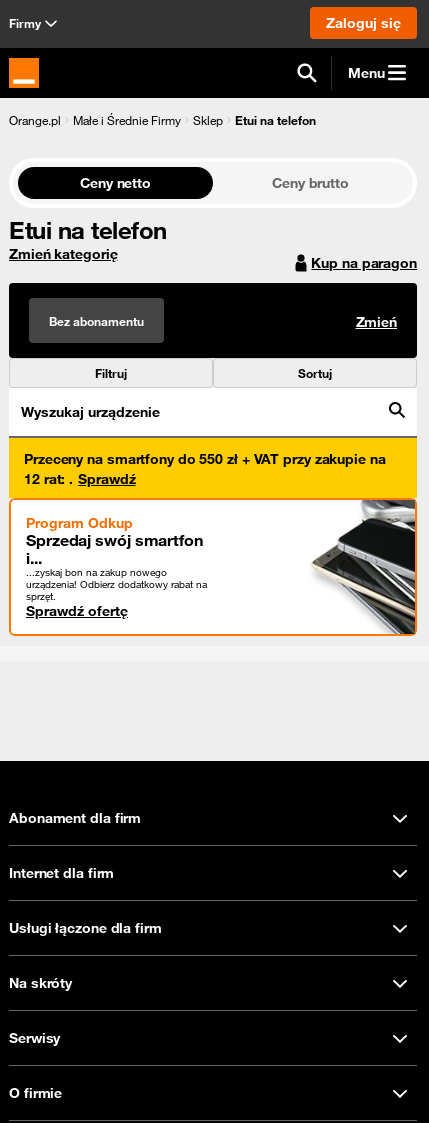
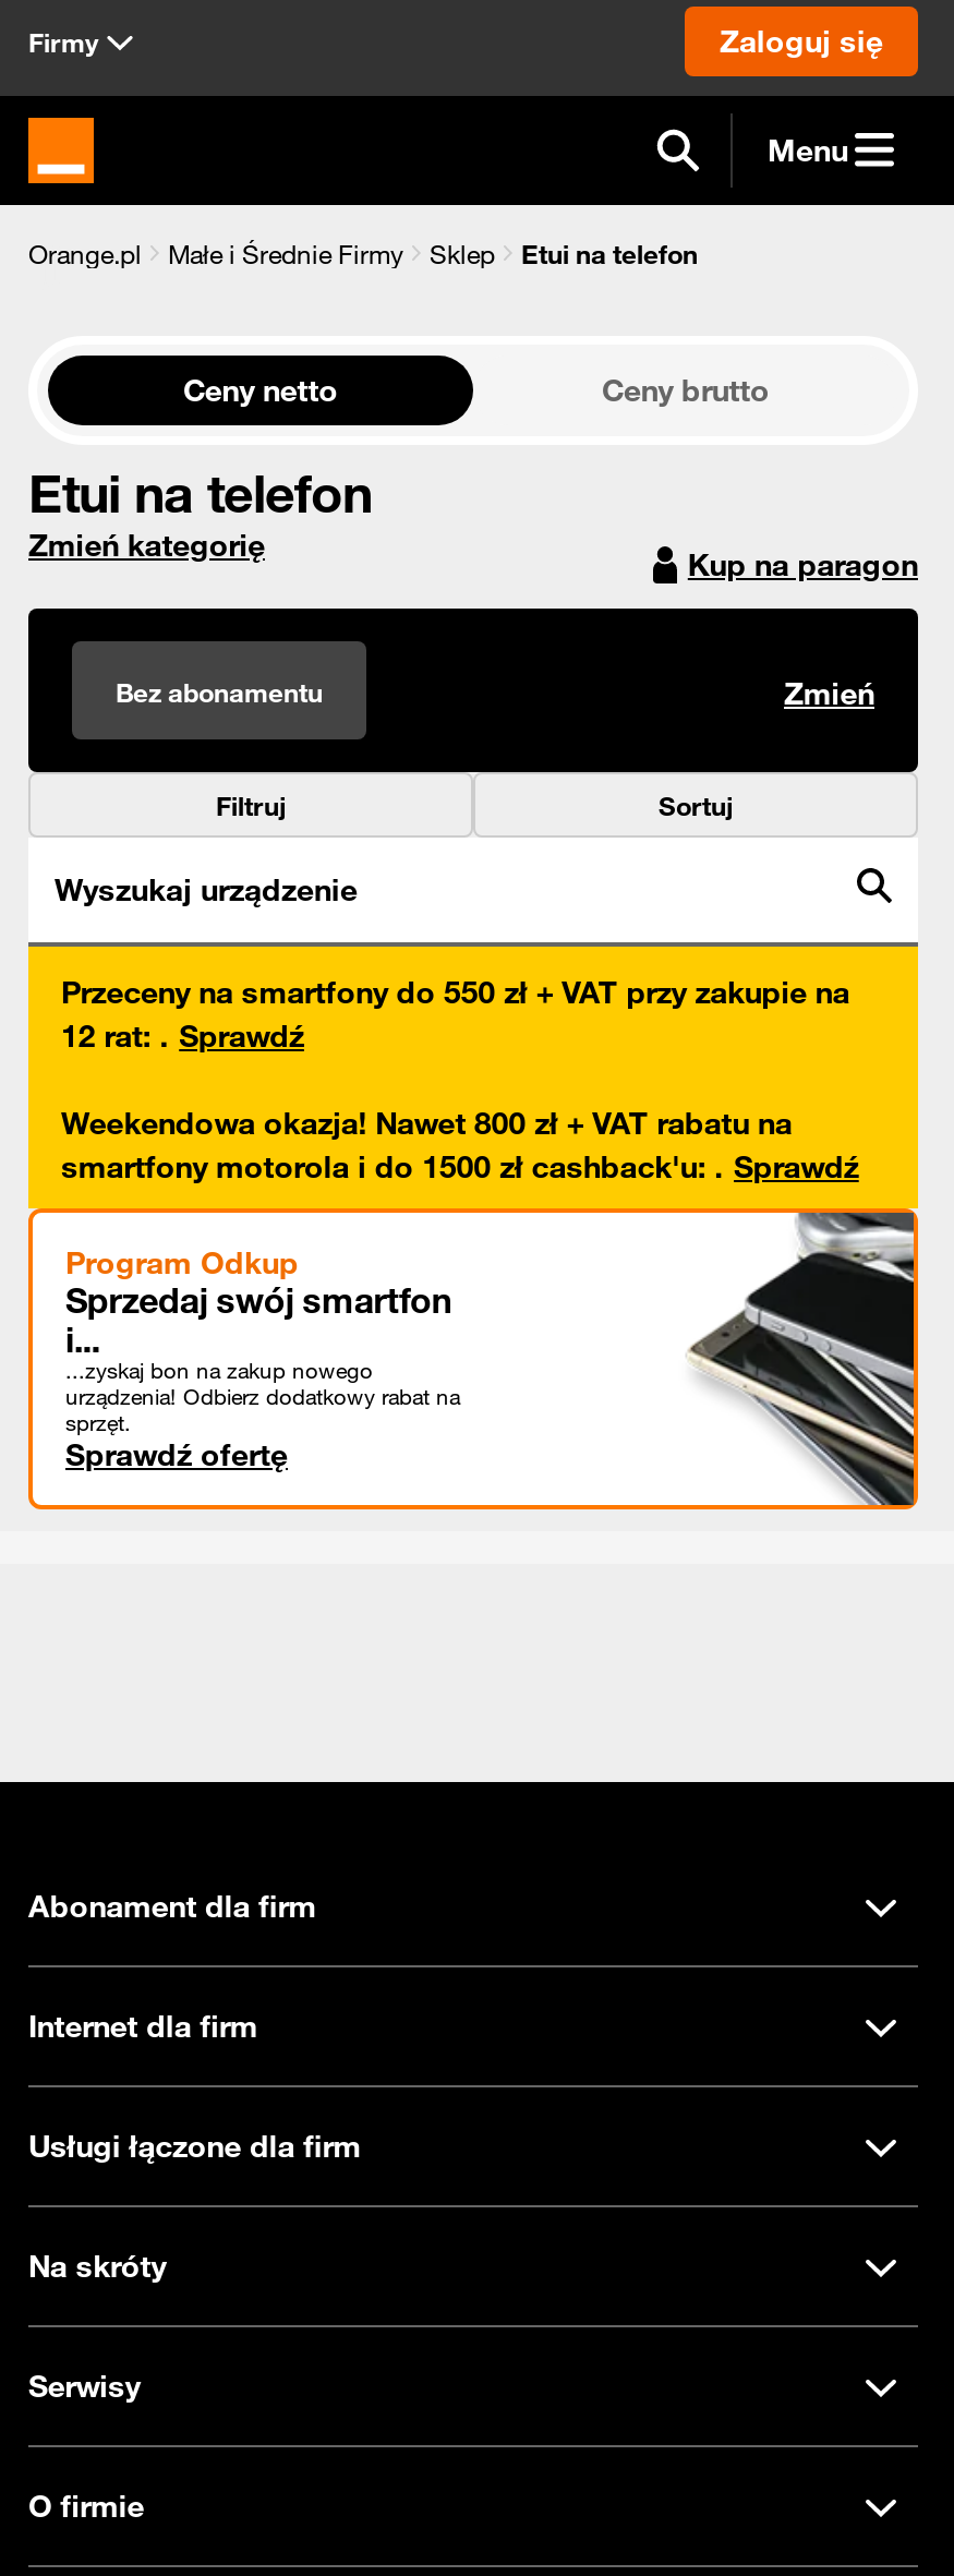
+ Weekendowa okazja! Nawet 800 zł + VAT rabatu na
+ smartfony motorola i do 1500 zł cashback'u:. Sprawdź
